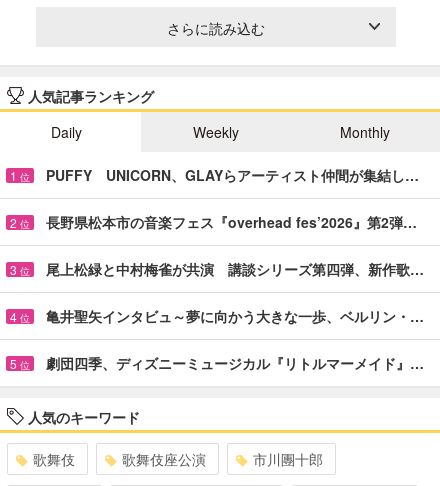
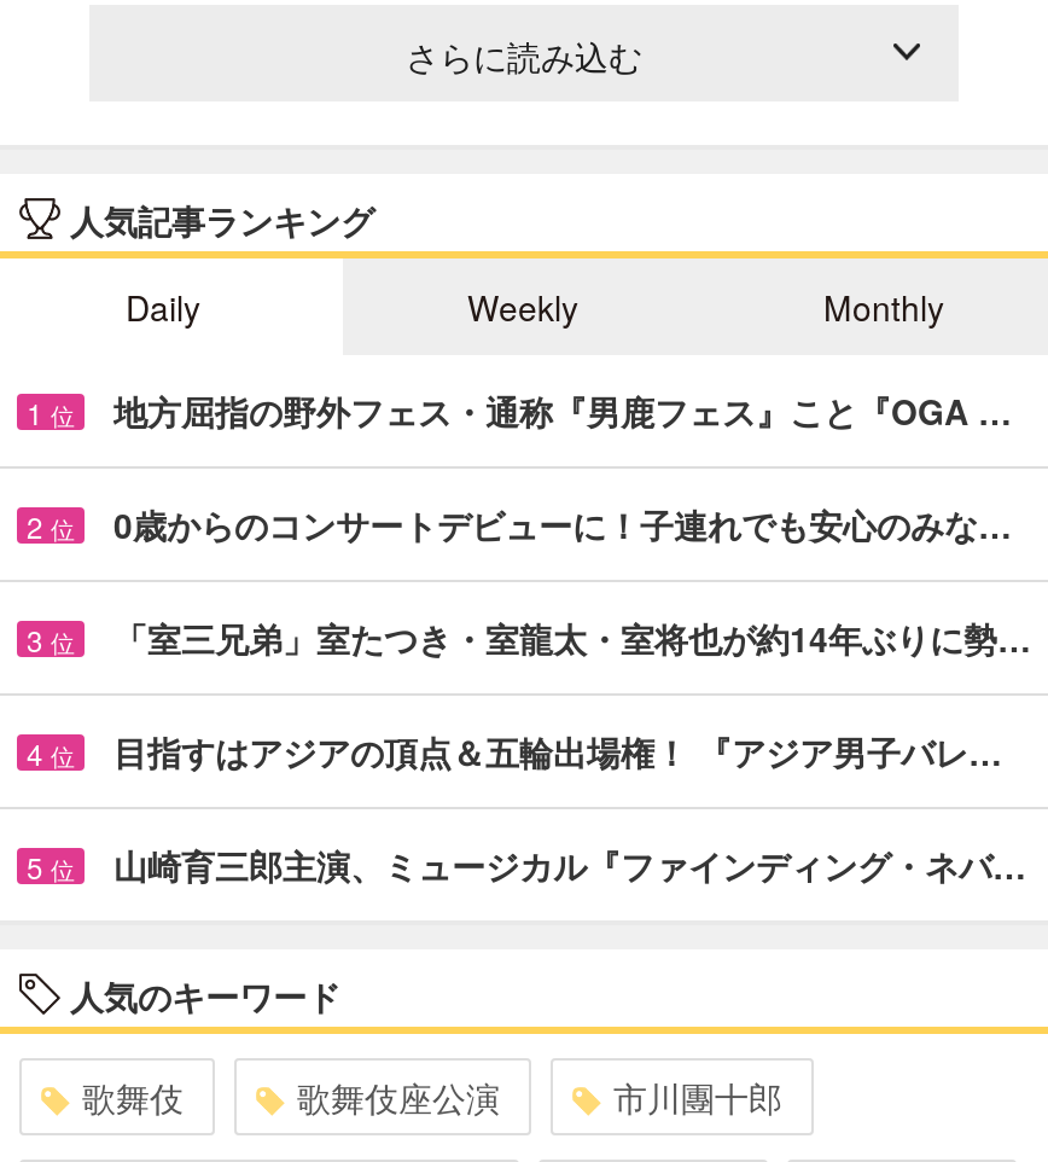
- PUFFY UNICORN、GLAYらアーティスト仲間が集結し…
+ 地方屈指の野外フェス・通称『男鹿フェス』こと『OGA …

- 長野県松本市の音楽フェス『overhead fes’2026』第2弾…
+ 0歳からのコンサートデビューに！子連れでも安心のみな…

- 尾上松緑と中村梅雀が共演 講談シリーズ第四弾、新作歌…
+ 「室三兄弟」室たつき・室龍太・室将也が約14年ぶりに勢…

- 亀井聖矢インタビュ～夢に向かう大きな一歩、ベルリン・…
+ 目指すはアジアの頂点＆五輪出場権！ 『アジア男子バレ…

- 劇団四季、ディズニーミュージカル『リトルマーメイド』…
+ 山崎育三郎主演、ミュージカル『ファインディング・ネバ…
